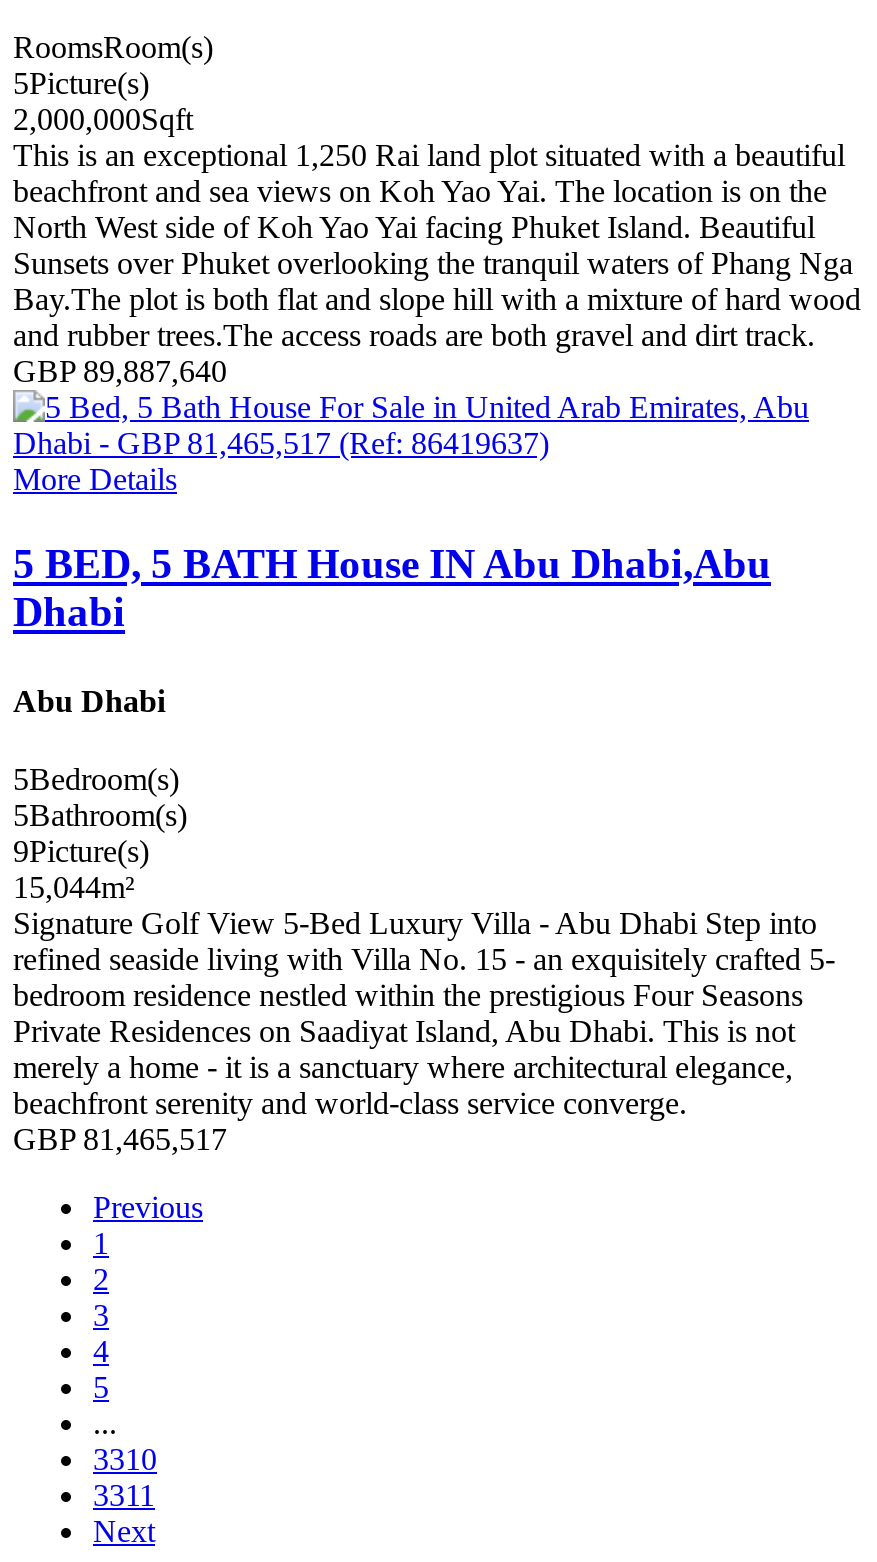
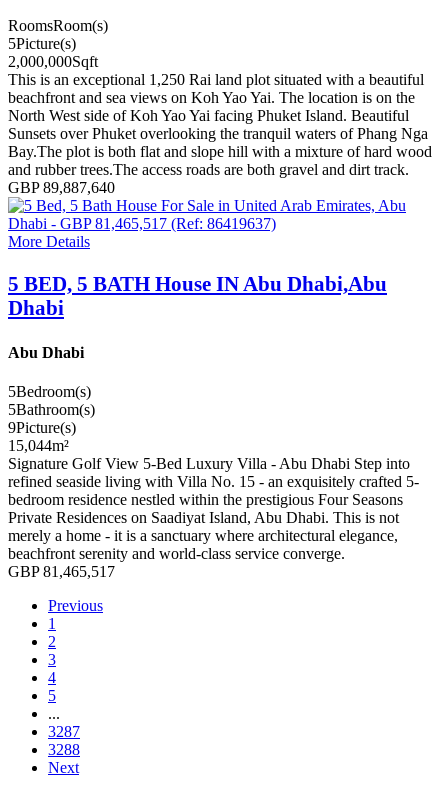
- 3310
+ 3287

- 3311
+ 3288
